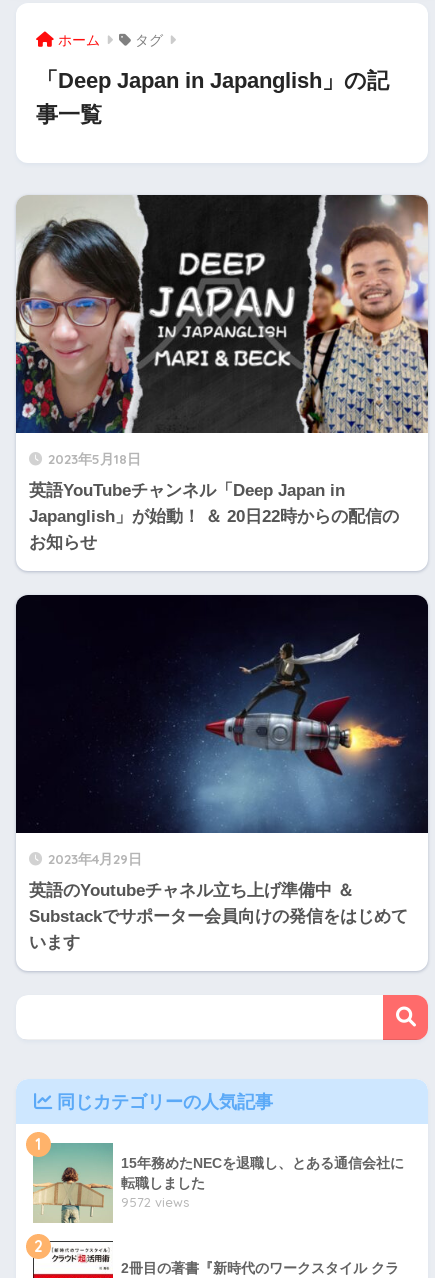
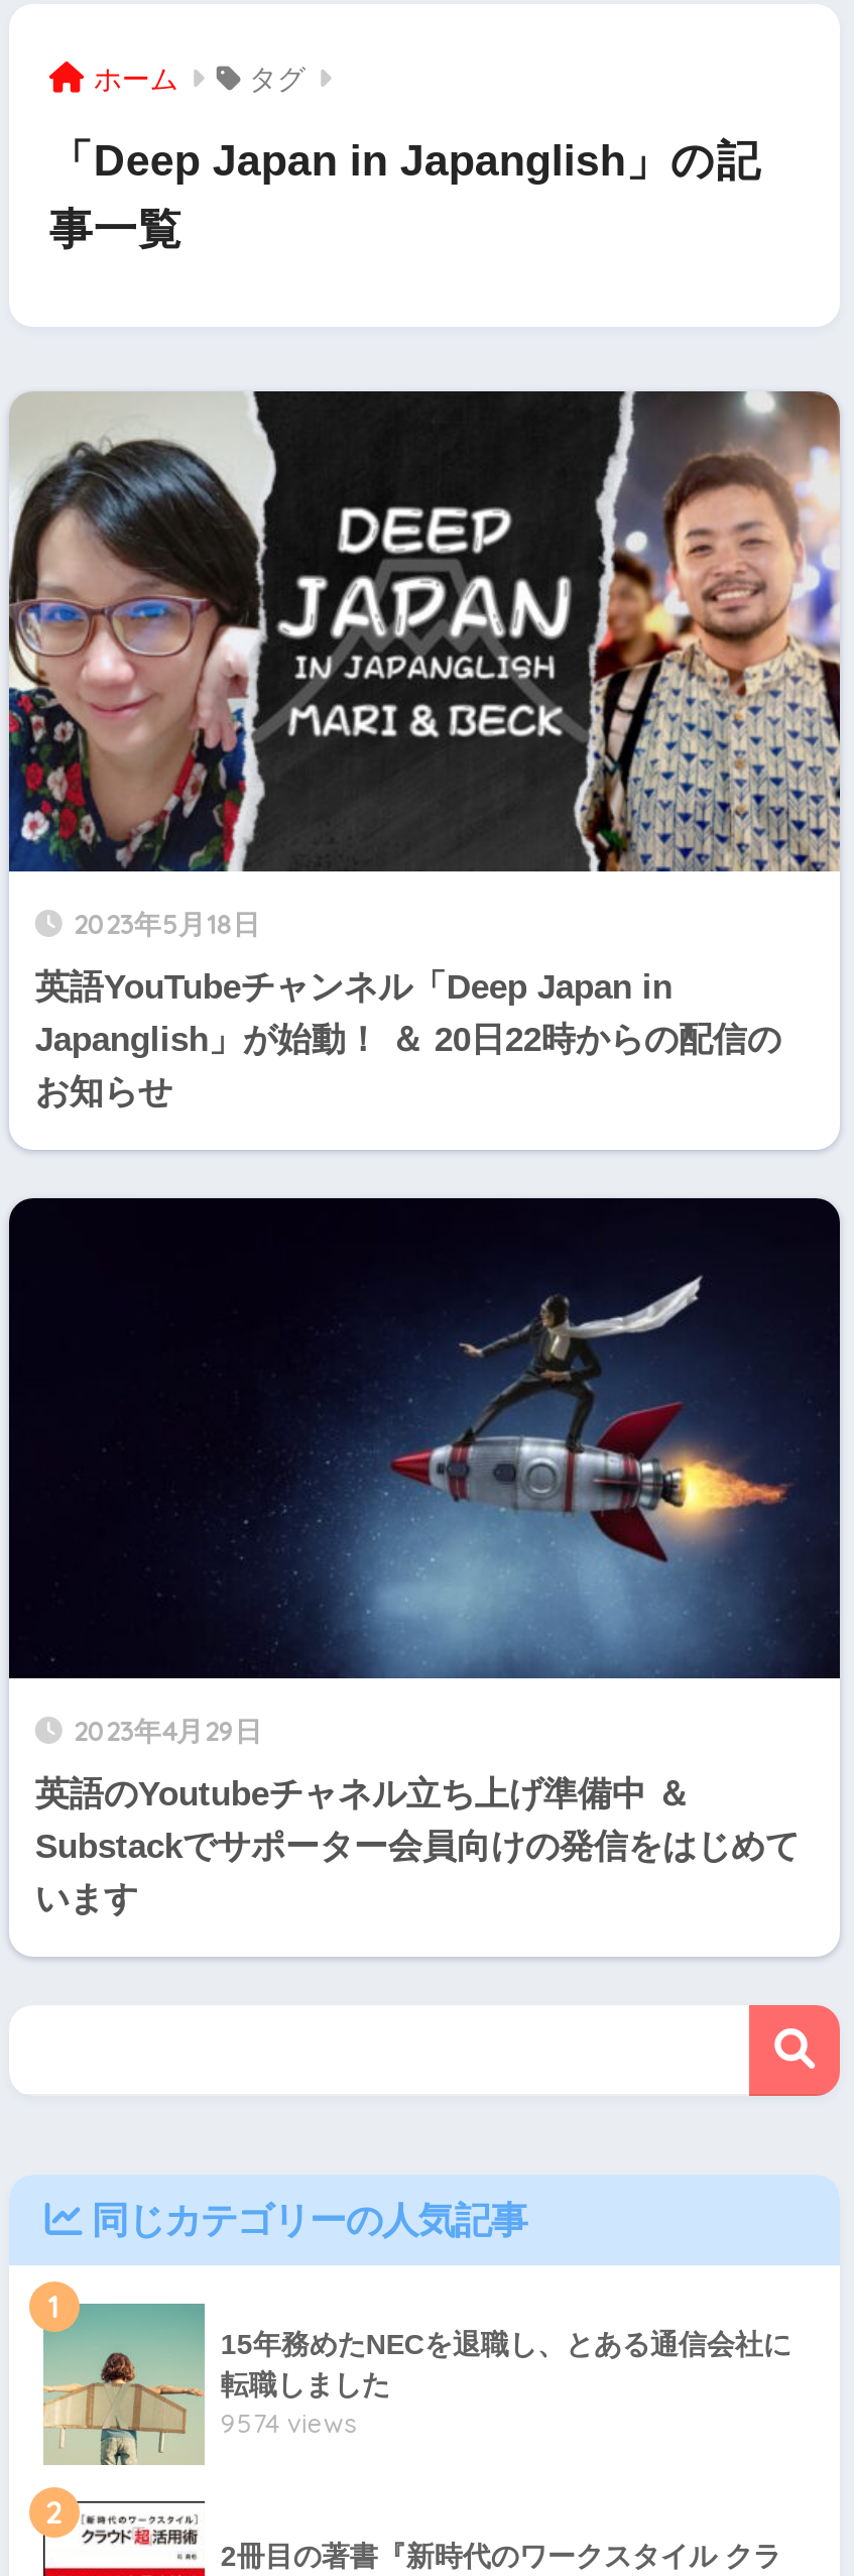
- 9572 views
+ 9574 views
